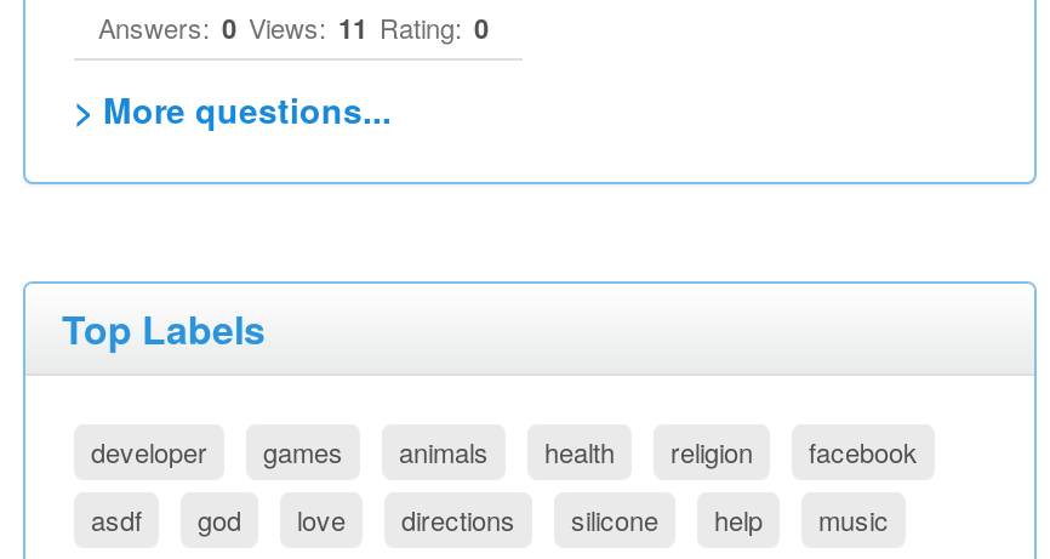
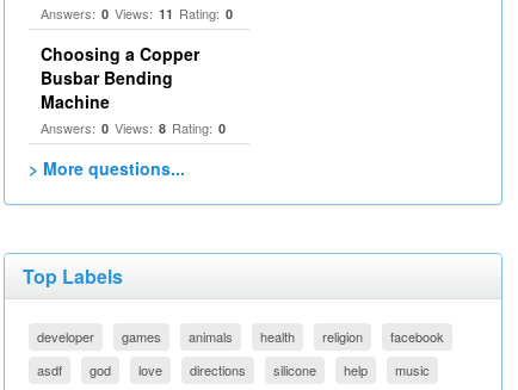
+ Choosing a Copper
+ Busbar Bending
+ Machine
+ Answers: 0 Views: 8 Rating: 0
